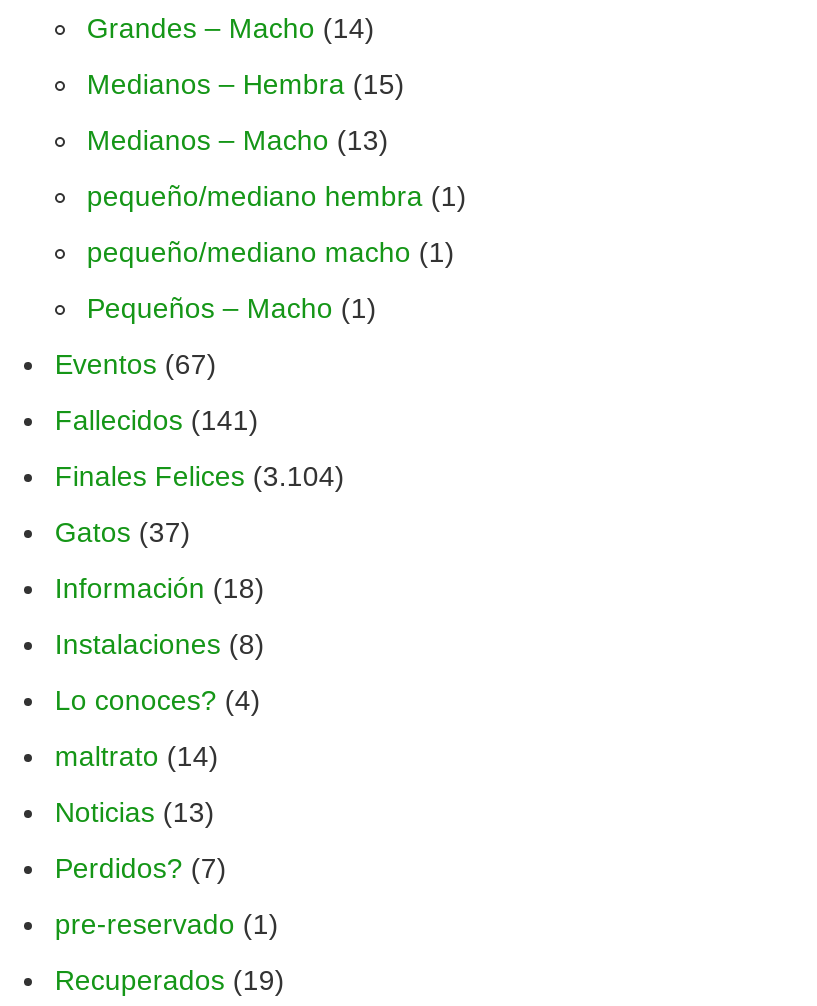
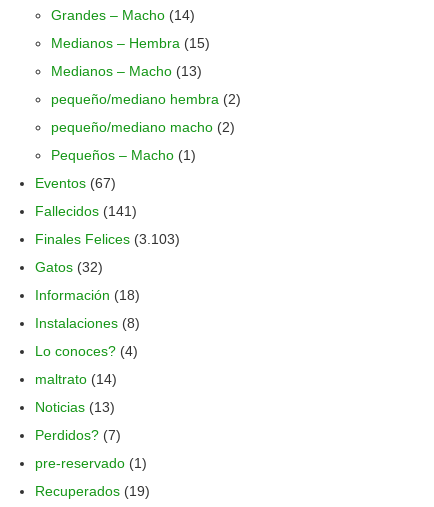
- pequeño/mediano hembra (1)
+ pequeño/mediano hembra (2)

- pequeño/mediano macho (1)
+ pequeño/mediano macho (2)

- Finales Felices (3.104)
+ Finales Felices (3.103)

- Gatos (37)
+ Gatos (32)
